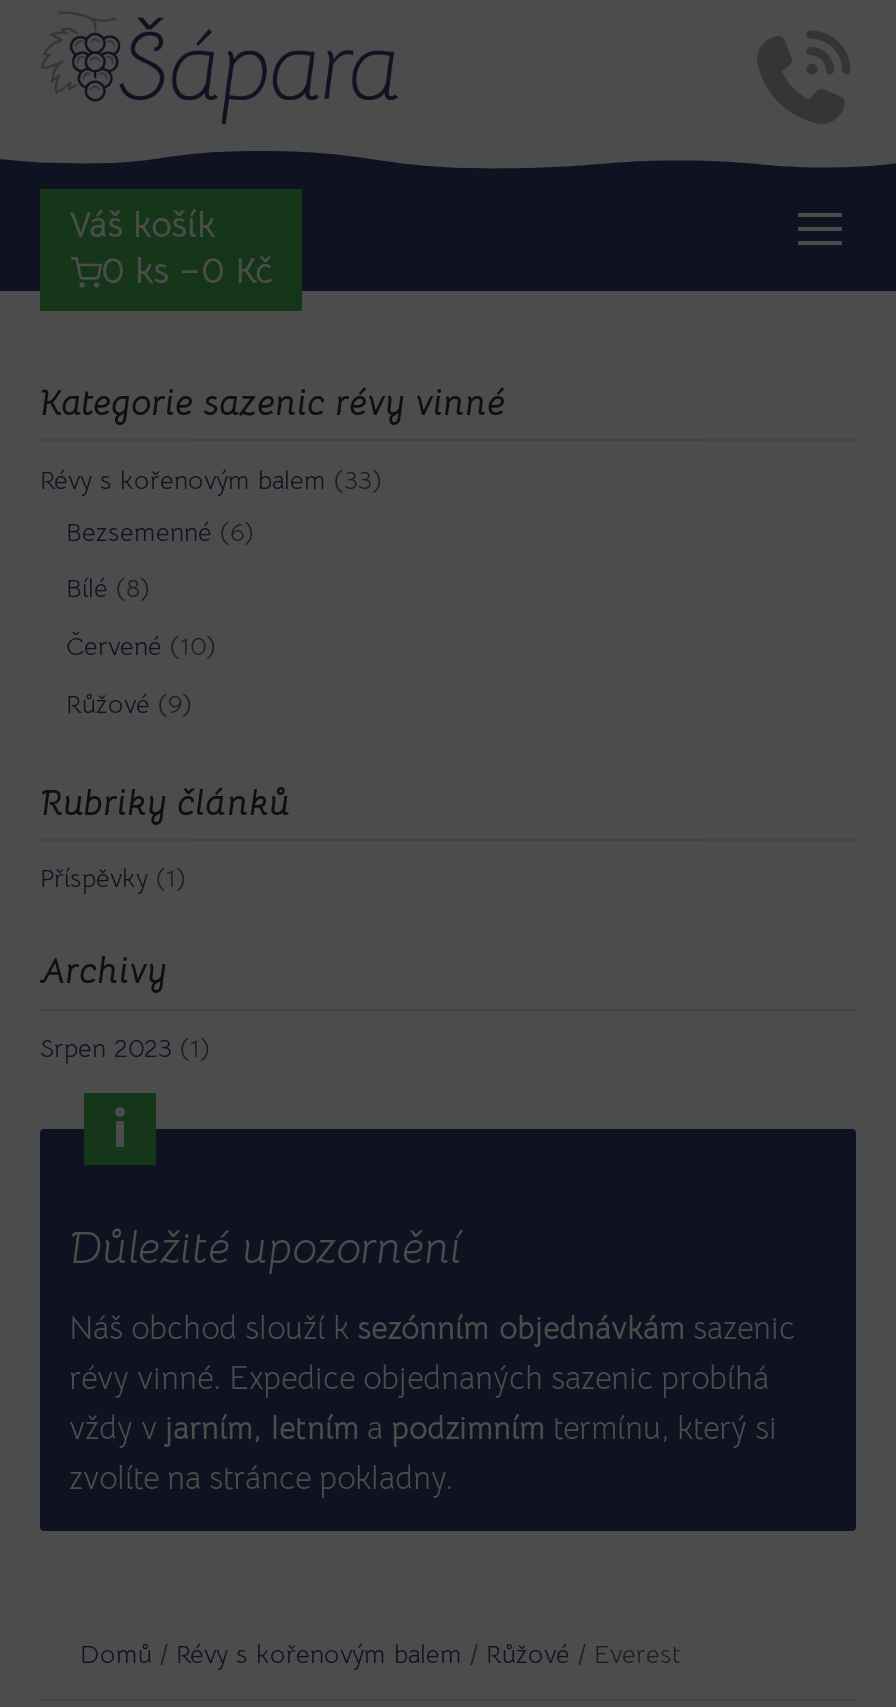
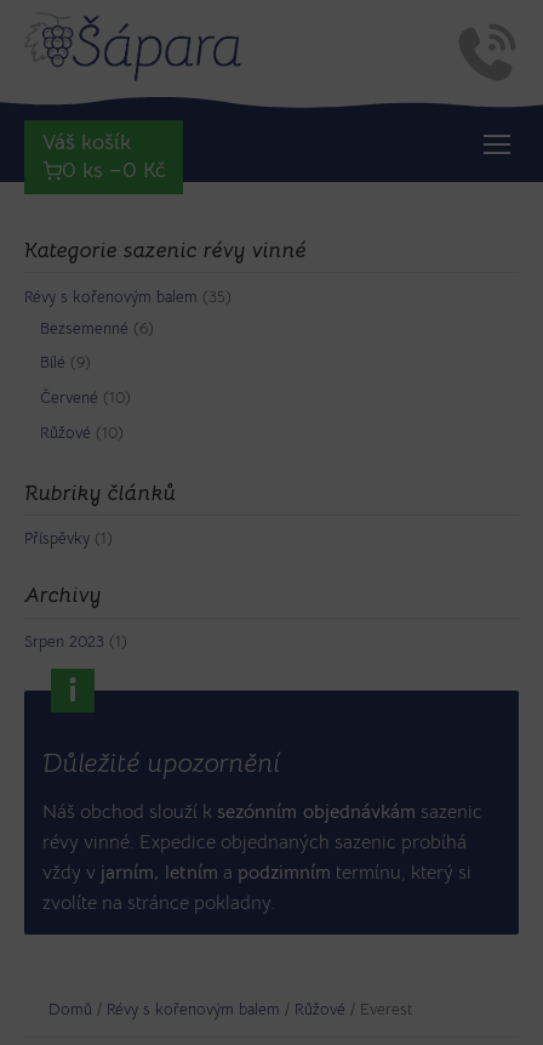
- Révy s kořenovým balem (33)
+ Révy s kořenovým balem (35)

- Bílé (8)
+ Bílé (9)

- Růžové (9)
+ Růžové (10)
